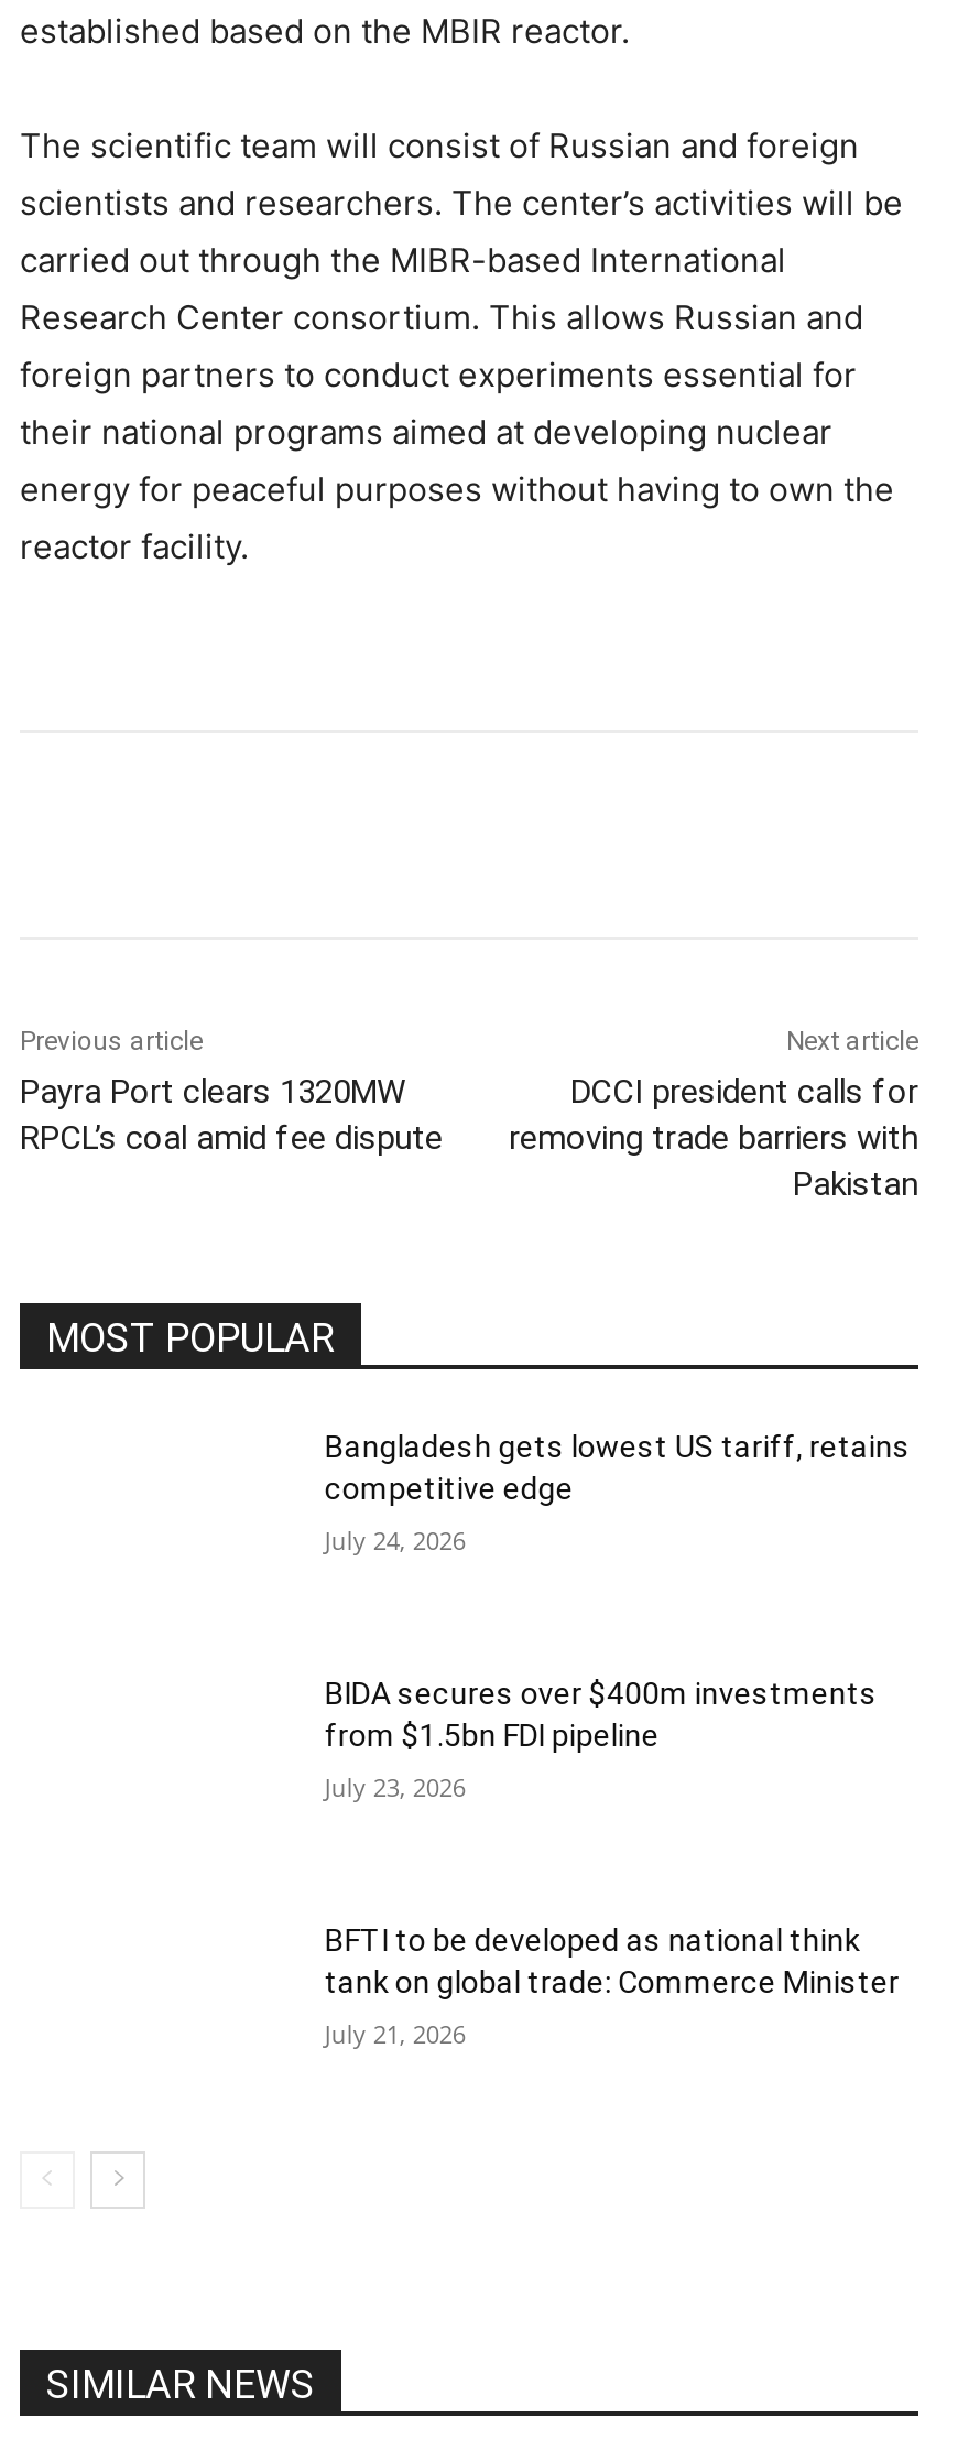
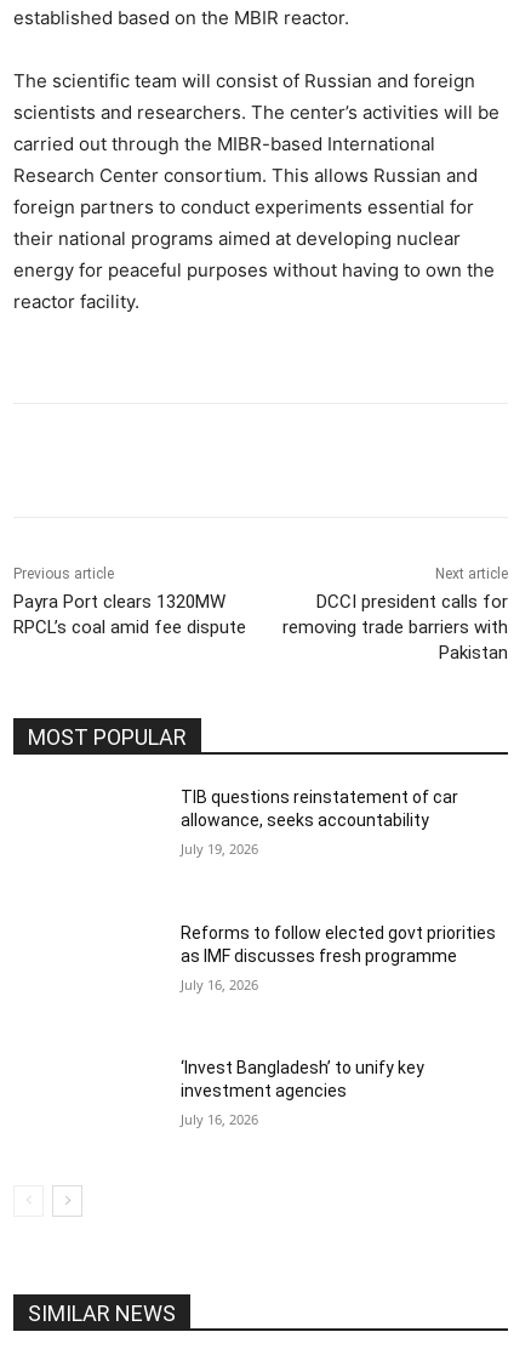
- Bangladesh gets lowest US tariff, retains
- competitive edge
+ TIB questions reinstatement of car
+ allowance, seeks accountability

- July 24, 2026
+ July 19, 2026

- BIDA secures over $400m investments
- from $1.5bn FDI pipeline
+ Reforms to follow elected govt priorities
+ as IMF discusses fresh programme

- July 23, 2026
+ July 16, 2026

- BFTI to be developed as national think
- tank on global trade: Commerce Minister
+ ‘Invest Bangladesh’ to unify key
+ investment agencies

- July 21, 2026
+ July 16, 2026
